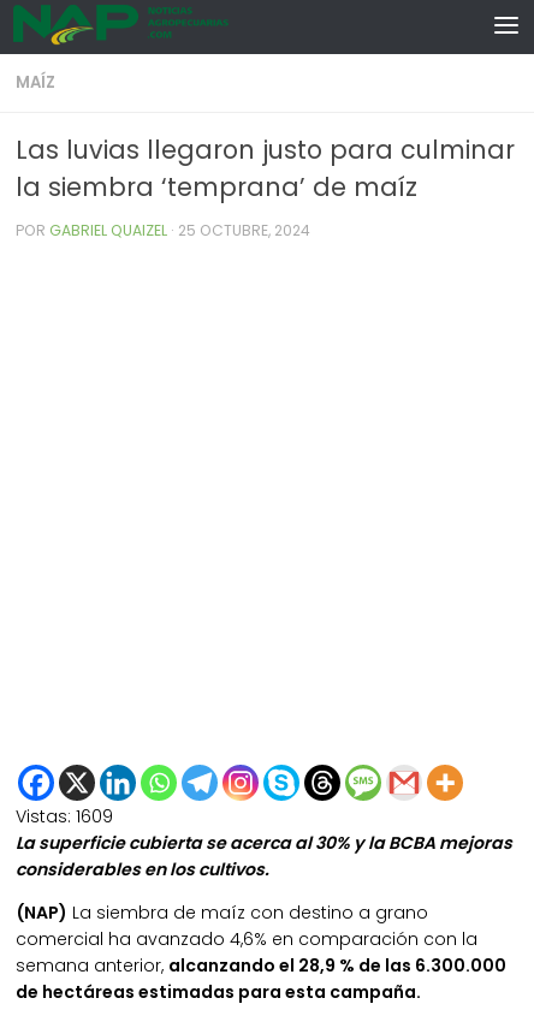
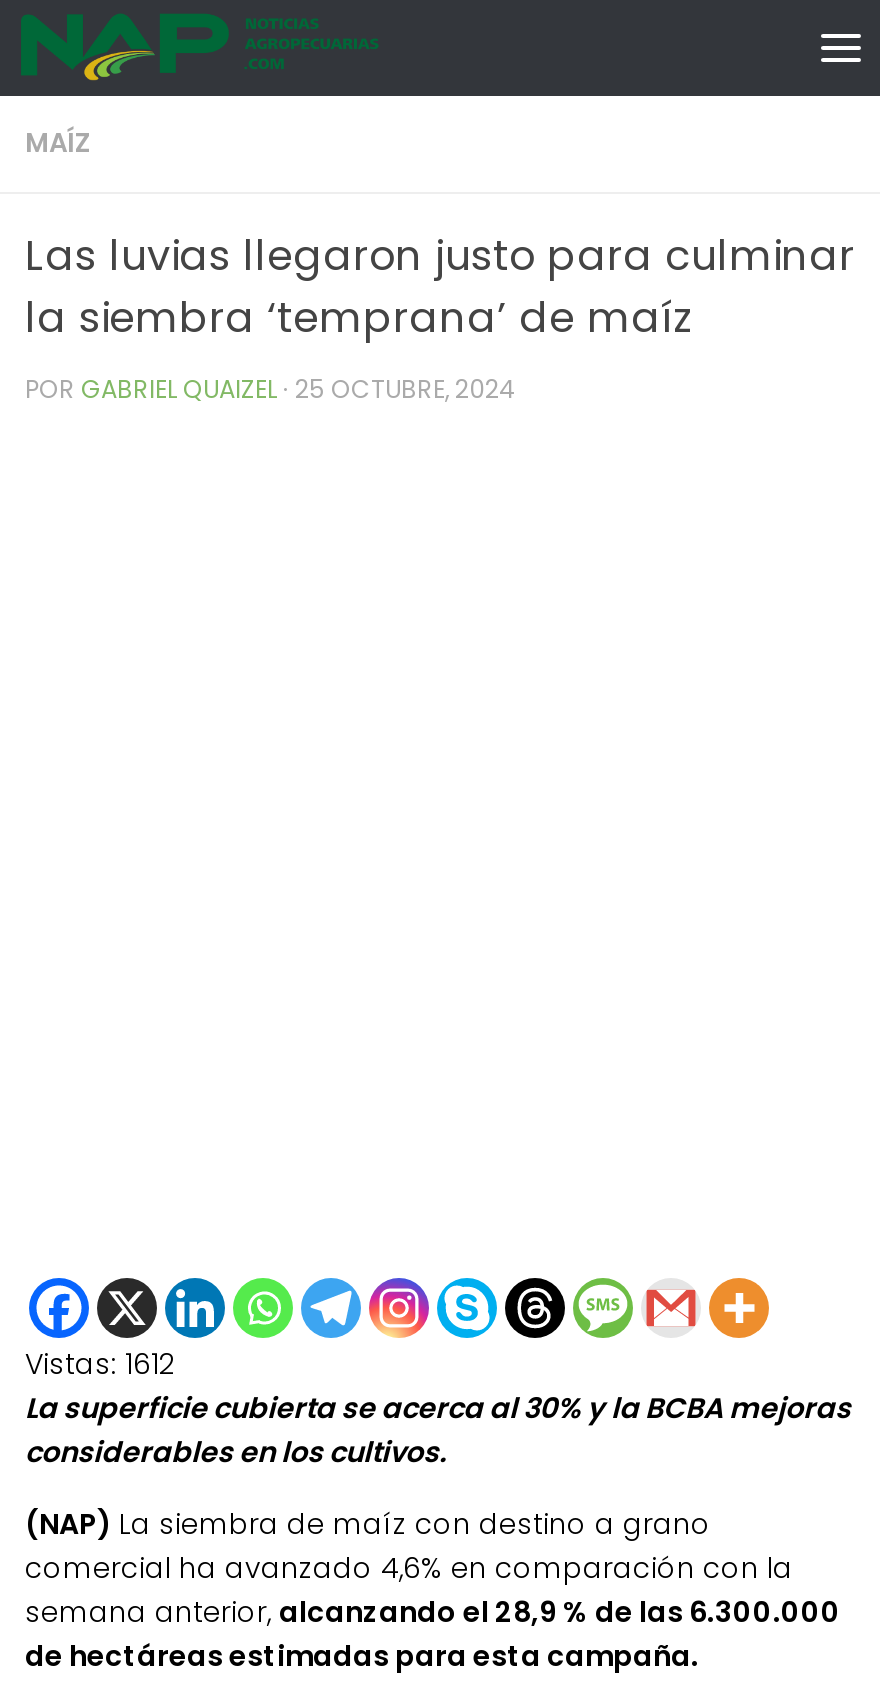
- Vistas: 1609
+ Vistas: 1612
